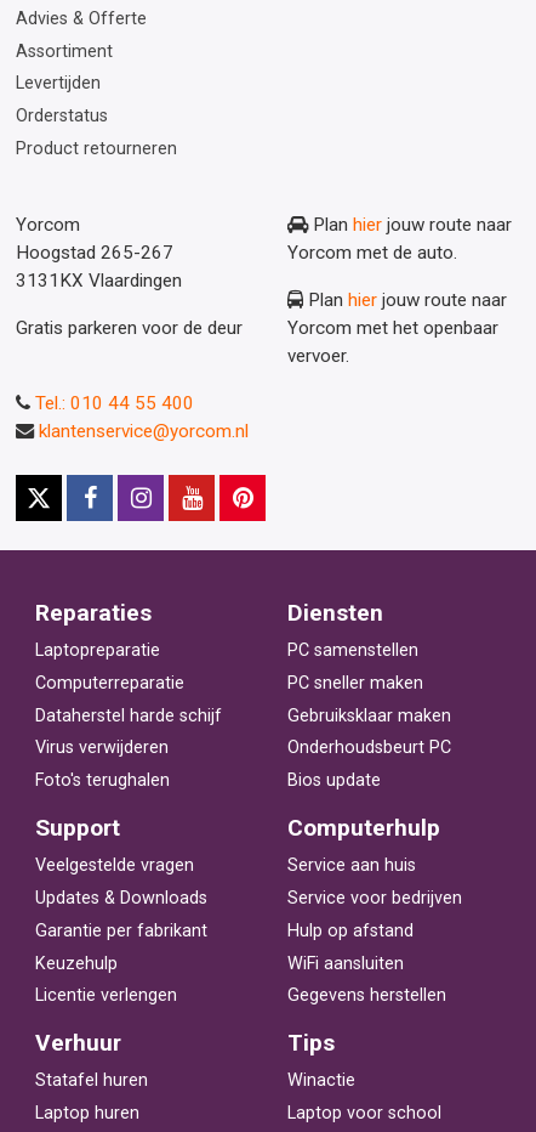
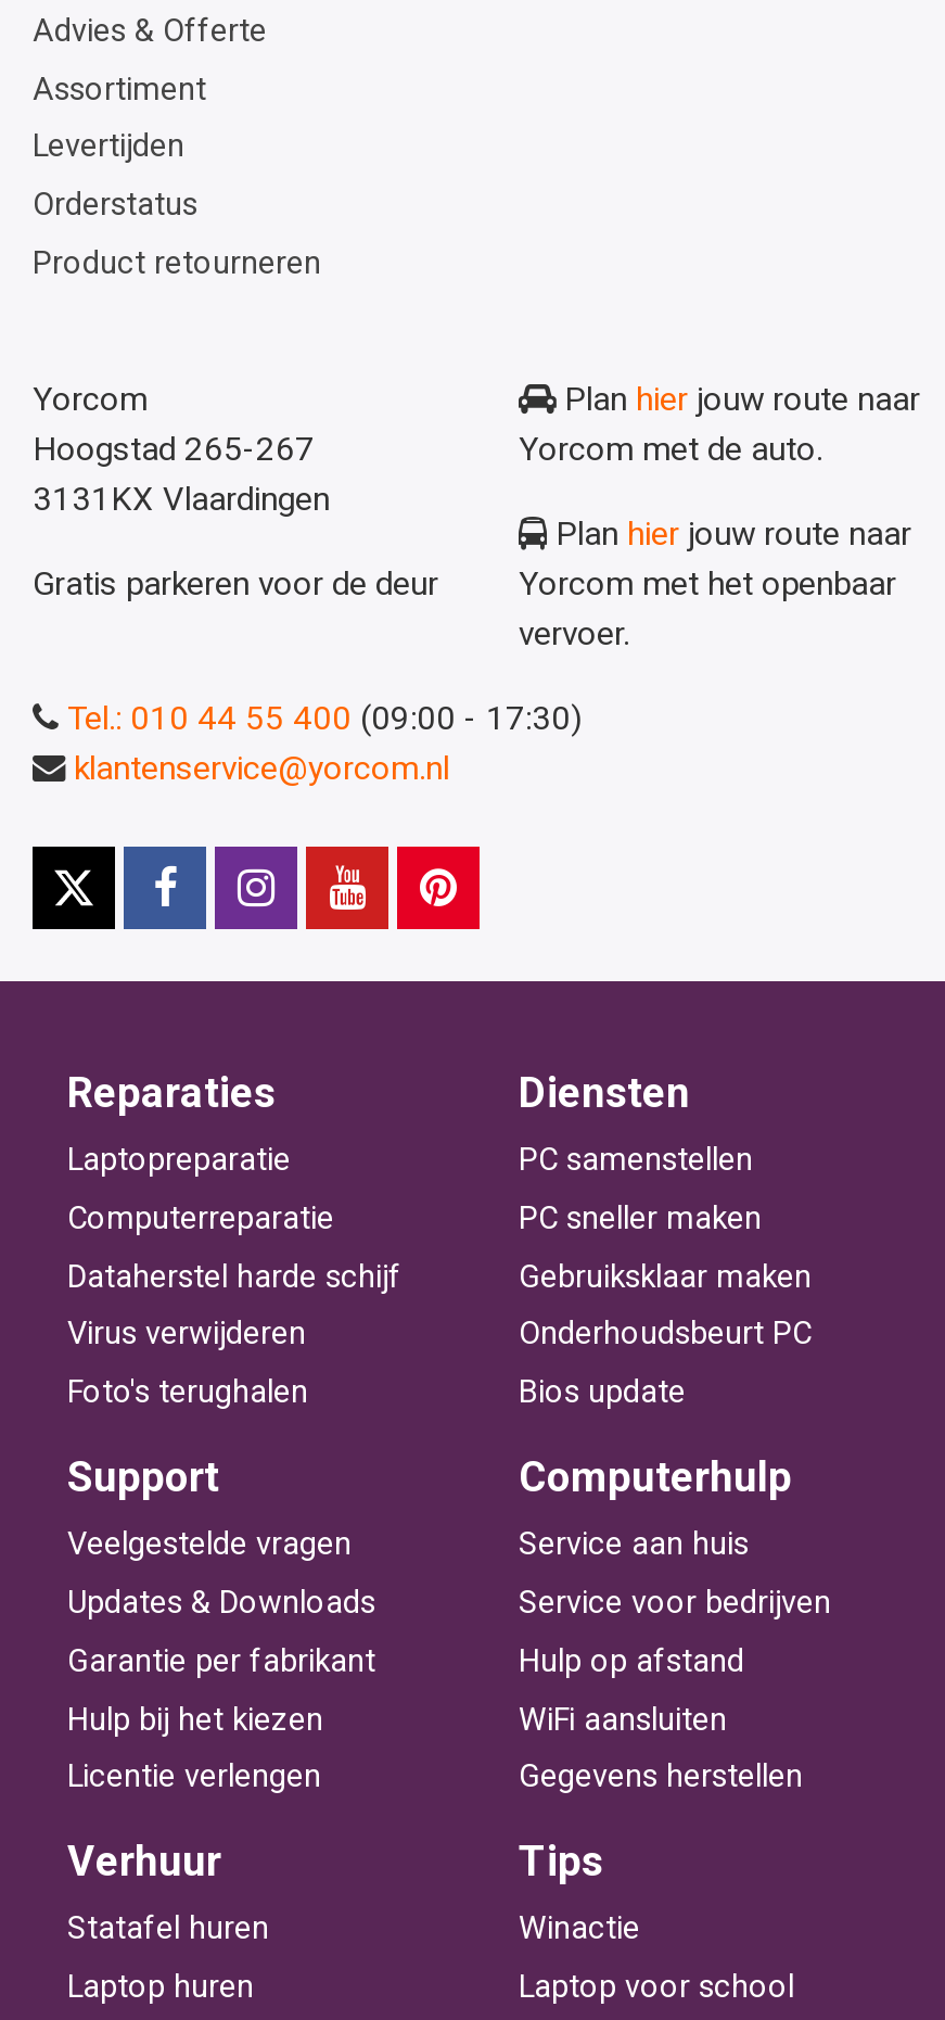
- Tel.: 010 44 55 400
+ Tel.: 010 44 55 400 (09:00 - 17:30)

- Keuzehulp
+ Hulp bij het kiezen
